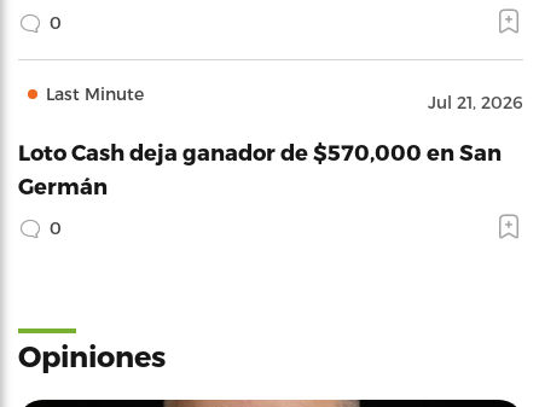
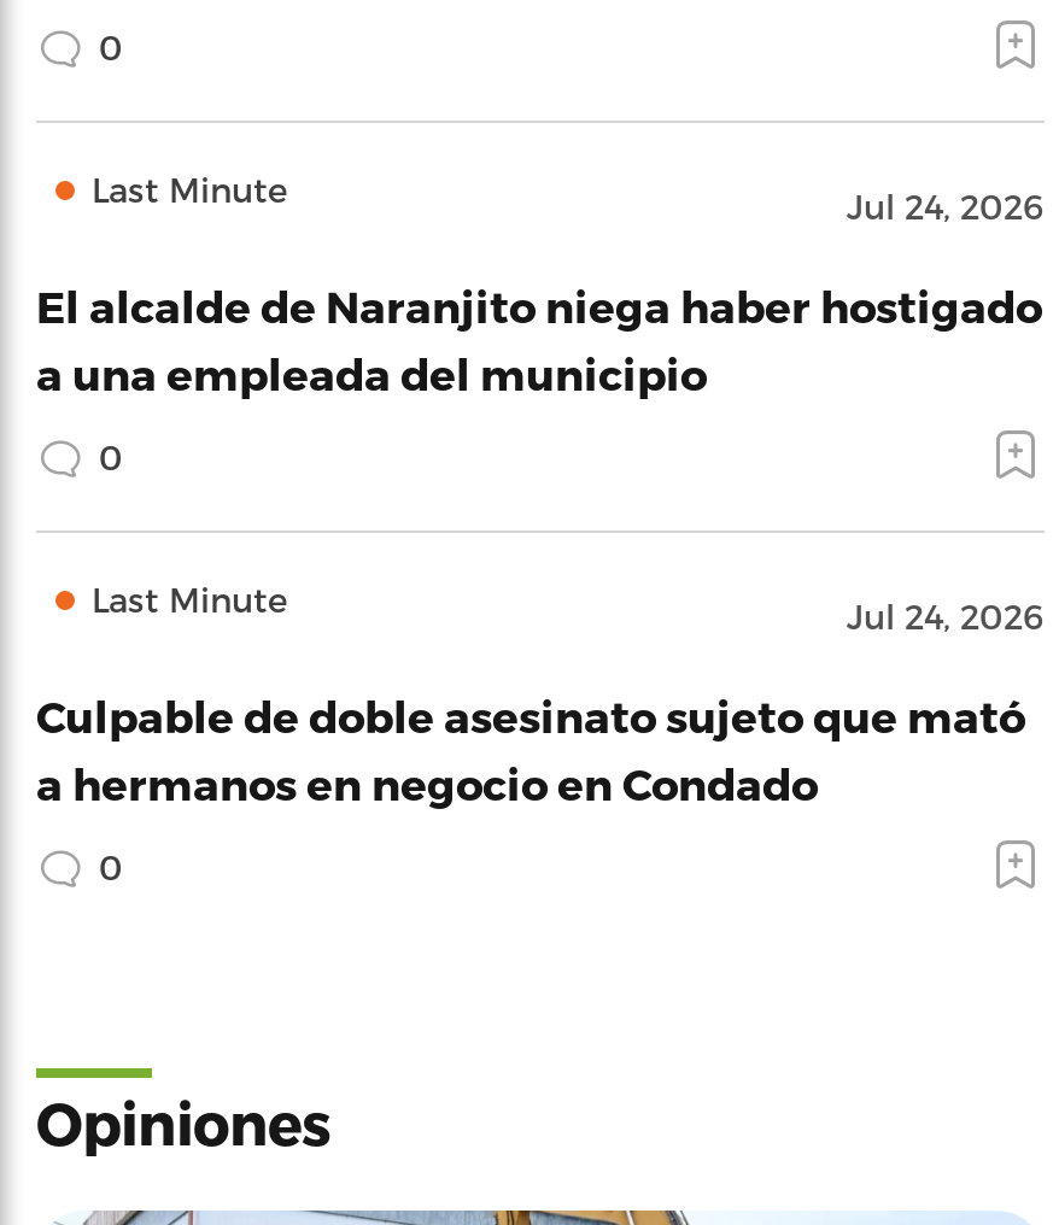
- Jul 21, 2026
- Loto Cash deja ganador de $570,000 en San
- Germán
+ Jul 24, 2026
+ El alcalde de Naranjito niega haber hostigado
+ a una empleada del municipio
+ 0
+ Last Minute
+ Jul 24, 2026
+ Culpable de doble asesinato sujeto que mató
+ a hermanos en negocio en Condado
